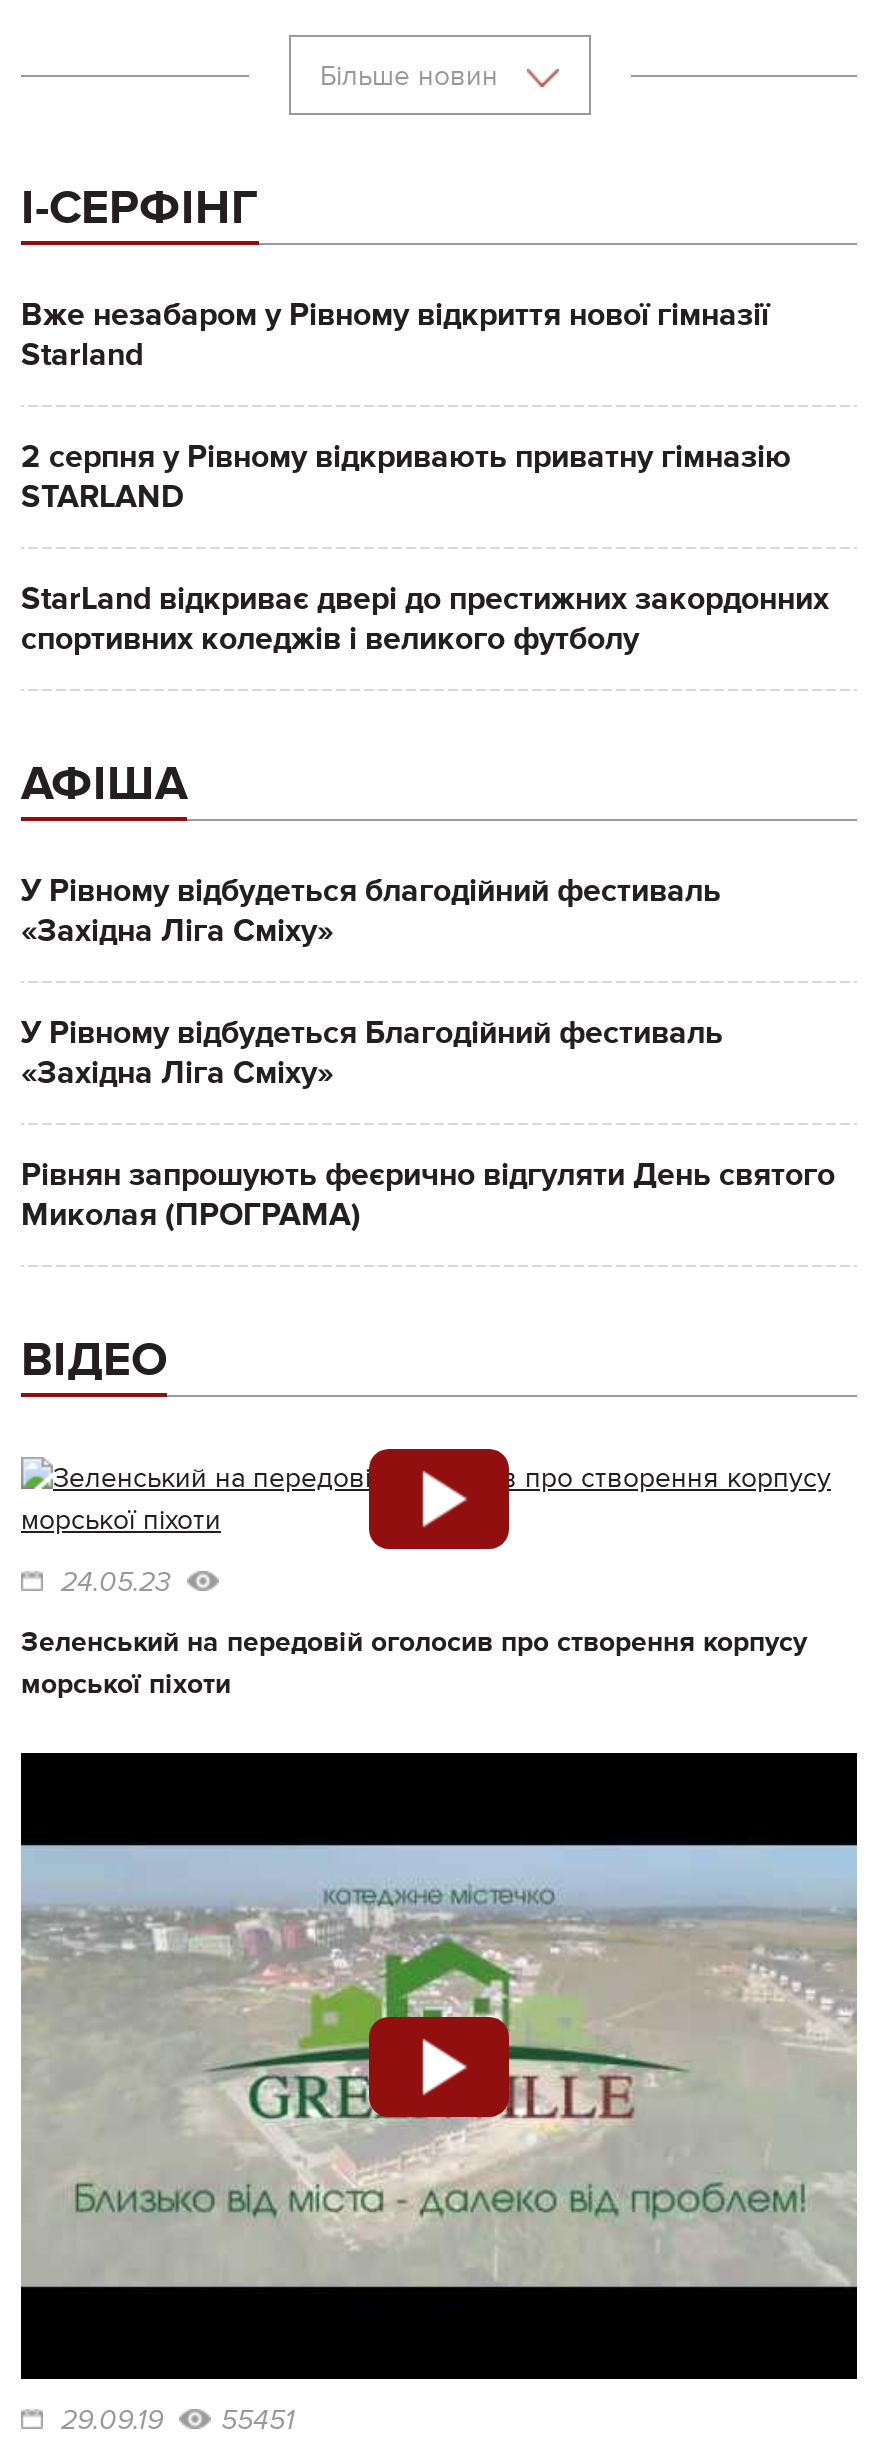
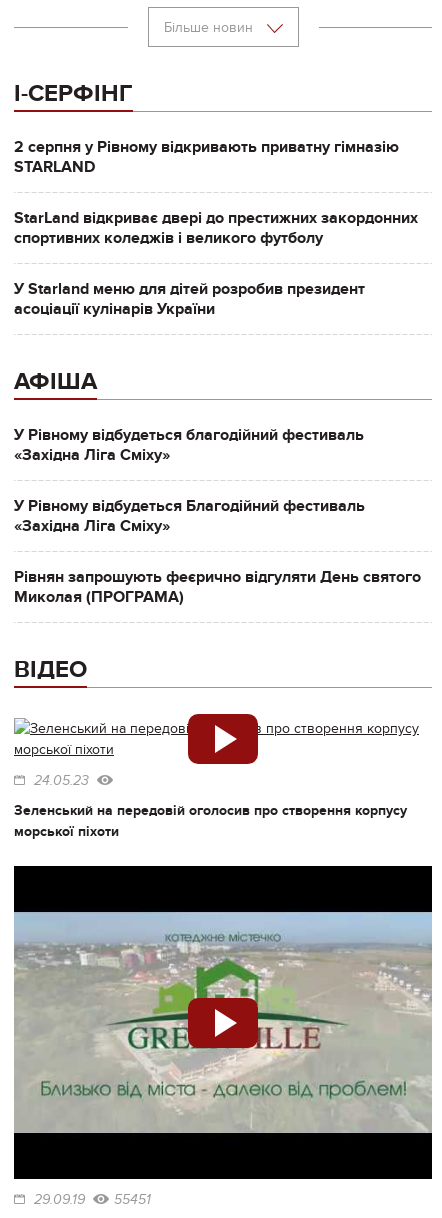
- Вже незабаром у Рівному відкриття нової гімназії
- Starland

moved up: 2 серпня у Рівному відкривають приватну гімназію | STARLAND | StarLand відкриває двері до престижних закордонних | спортивних коледжів і великого футболу

+ У Starland меню для дітей розробив президент
+ асоціації кулінарів України
